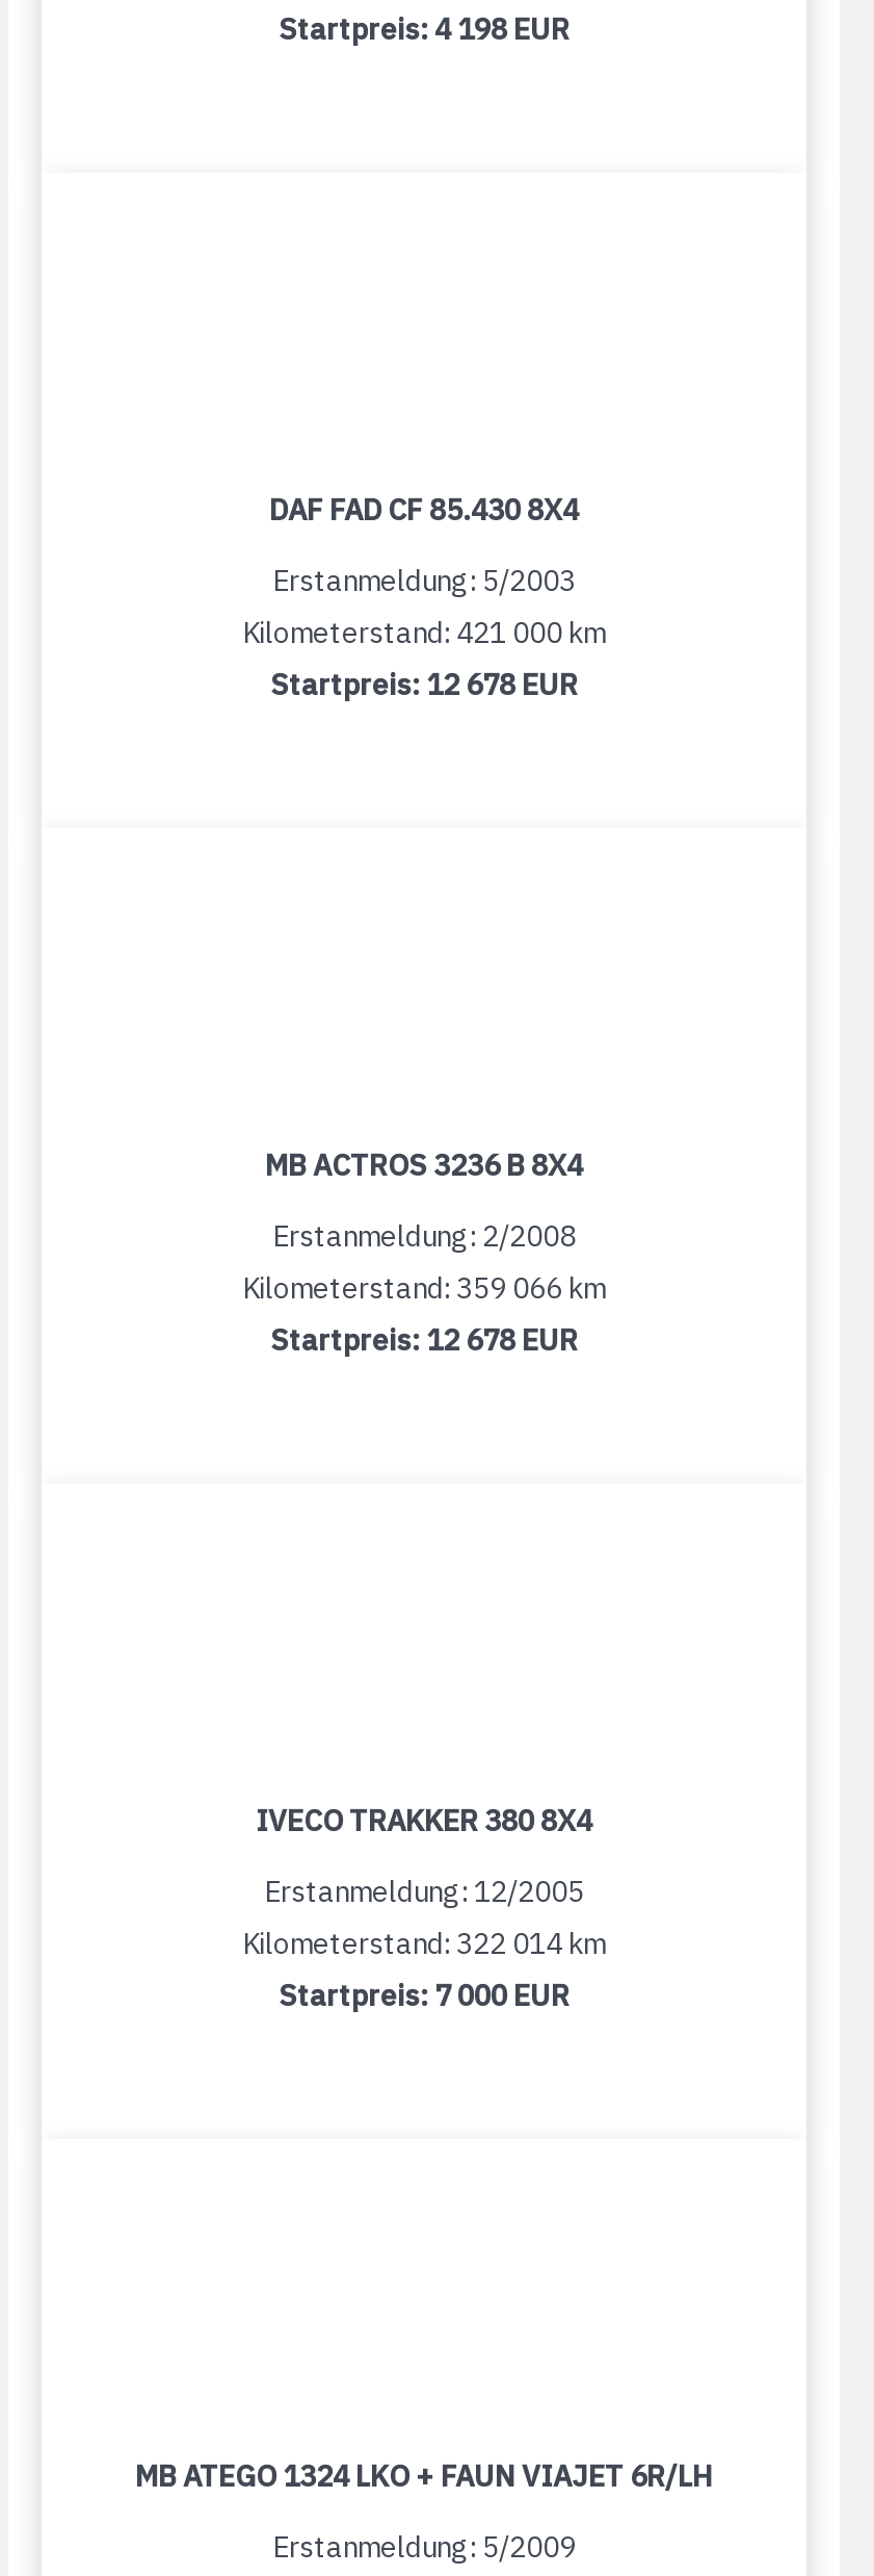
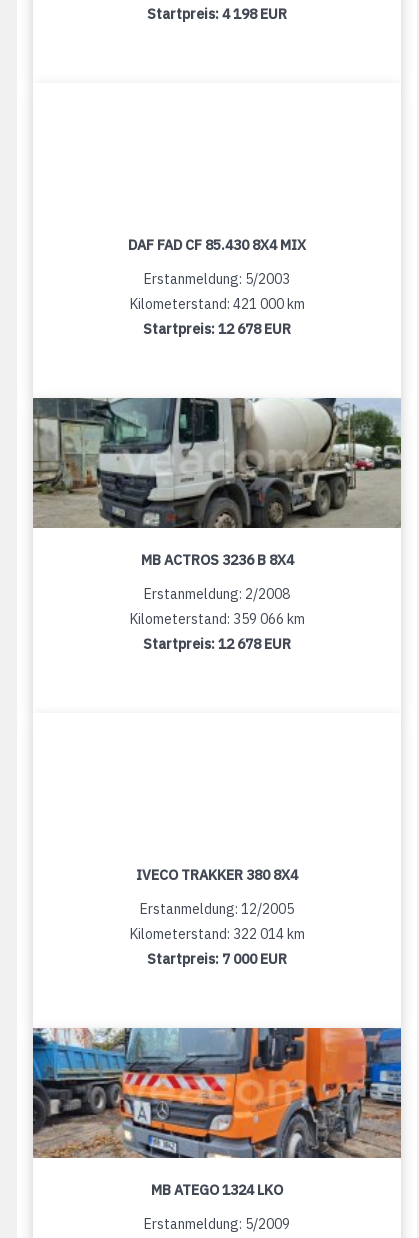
- DAF FAD CF 85.430 8X4
+ DAF FAD CF 85.430 8X4 MIX

+ [image]

+ [image]

- MB ATEGO 1324 LKO + FAUN VIAJET 6R/LH
+ MB ATEGO 1324 LKO
